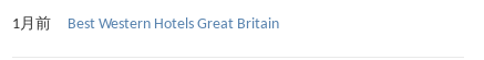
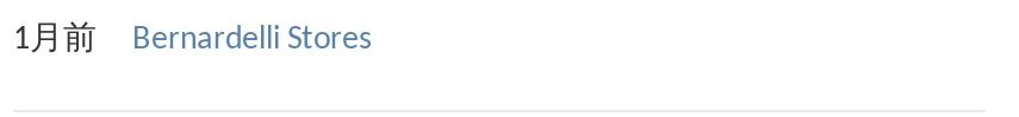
- Best Western Hotels Great Britain
+ Bernardelli Stores
